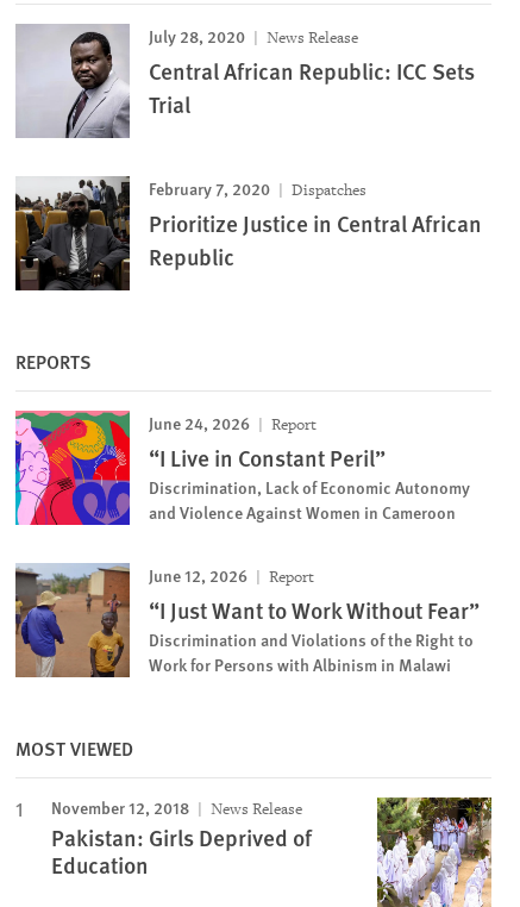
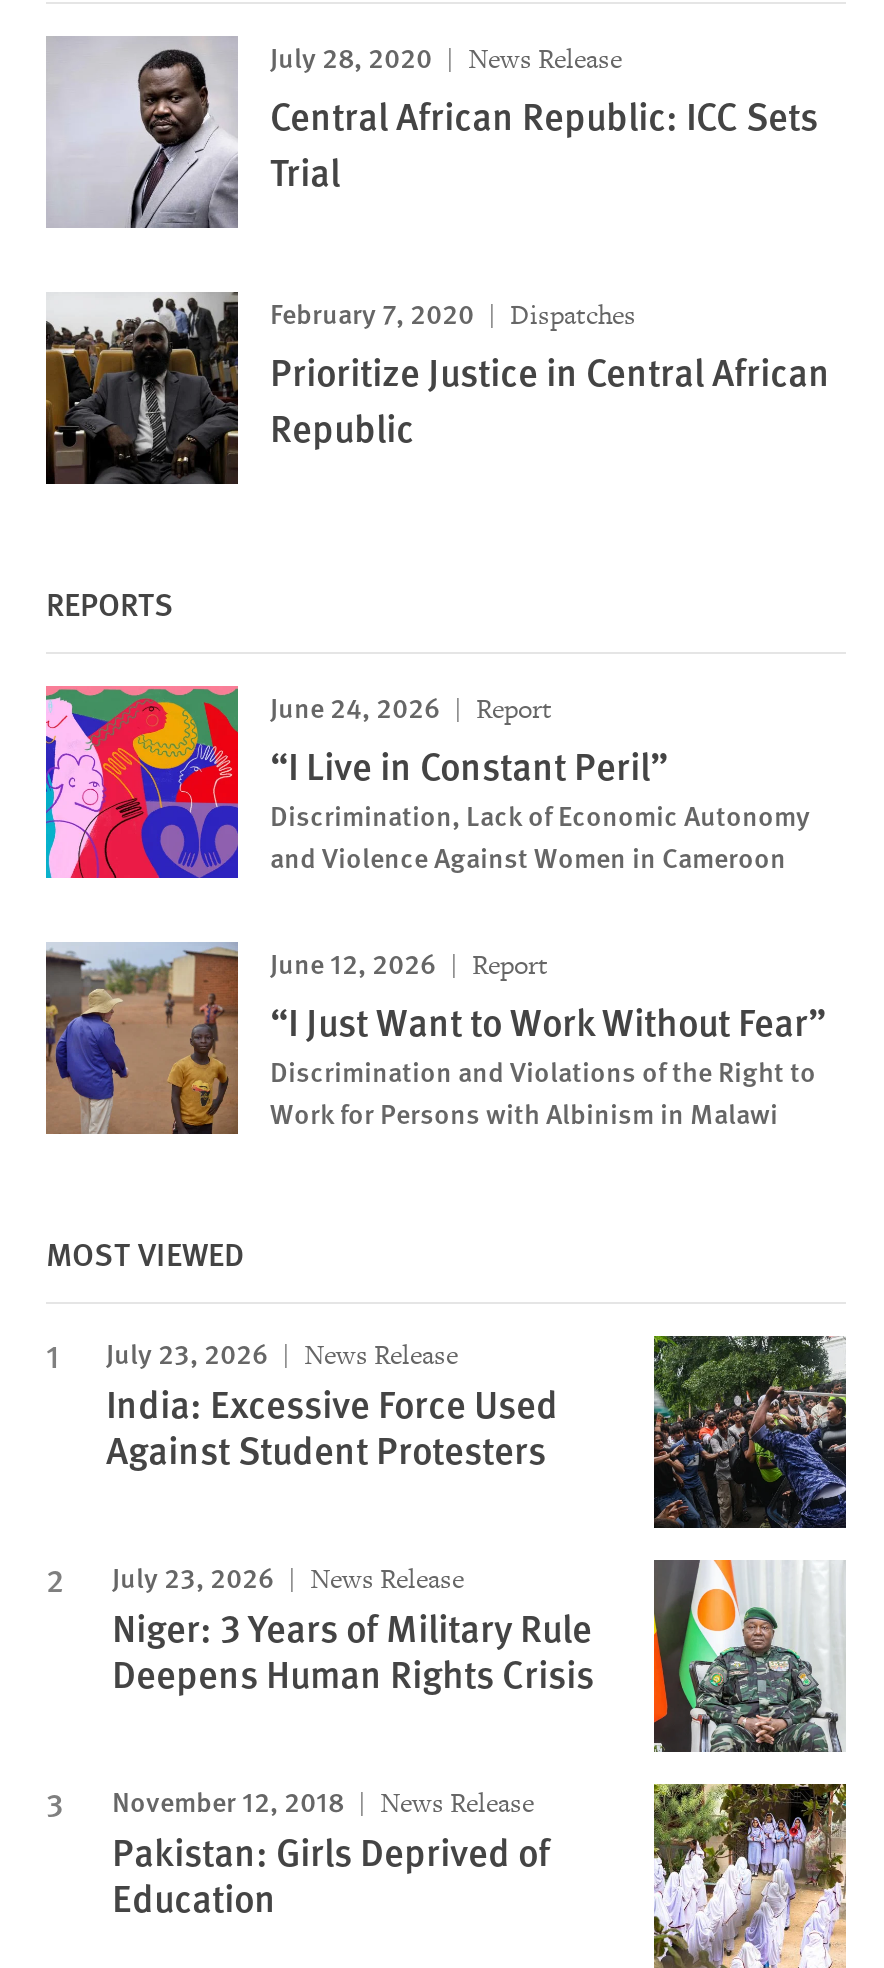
+ [image]
+ July 23, 2026
+ News Release
+ India: Excessive Force Used
+ Against Student Protesters
+ July 23, 2026
+ News Release
+ Niger: 3 Years of Military Rule
+ Deepens Human Rights Crisis

+ [image]
